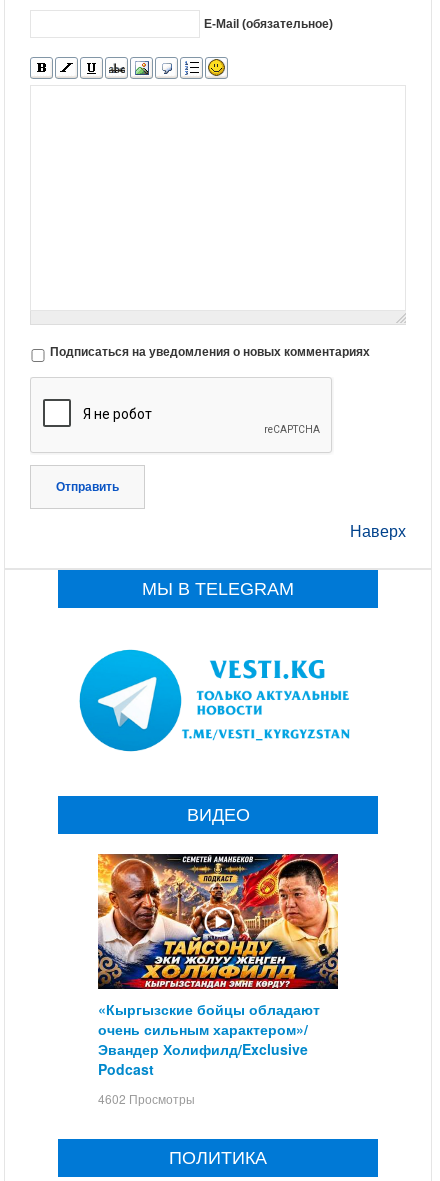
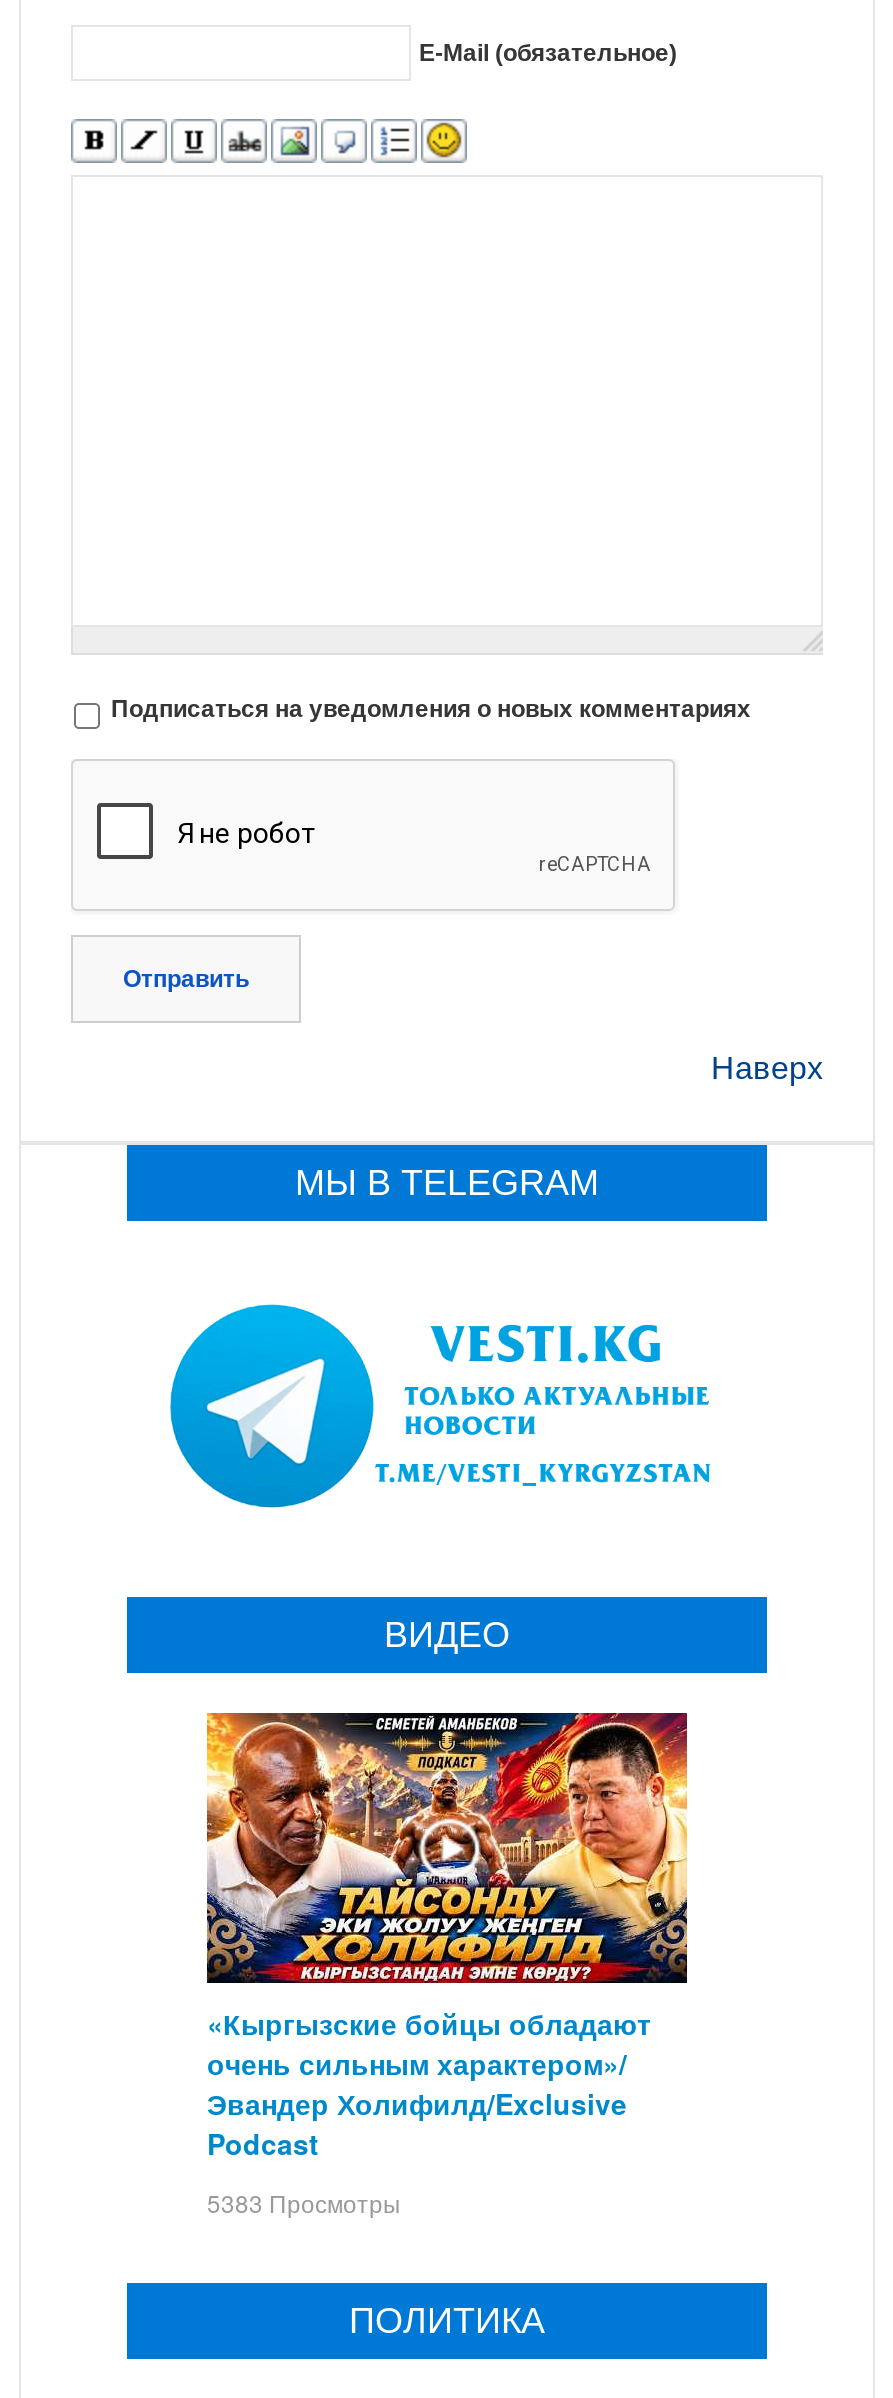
- 4602 Просмотры
+ 5383 Просмотры
